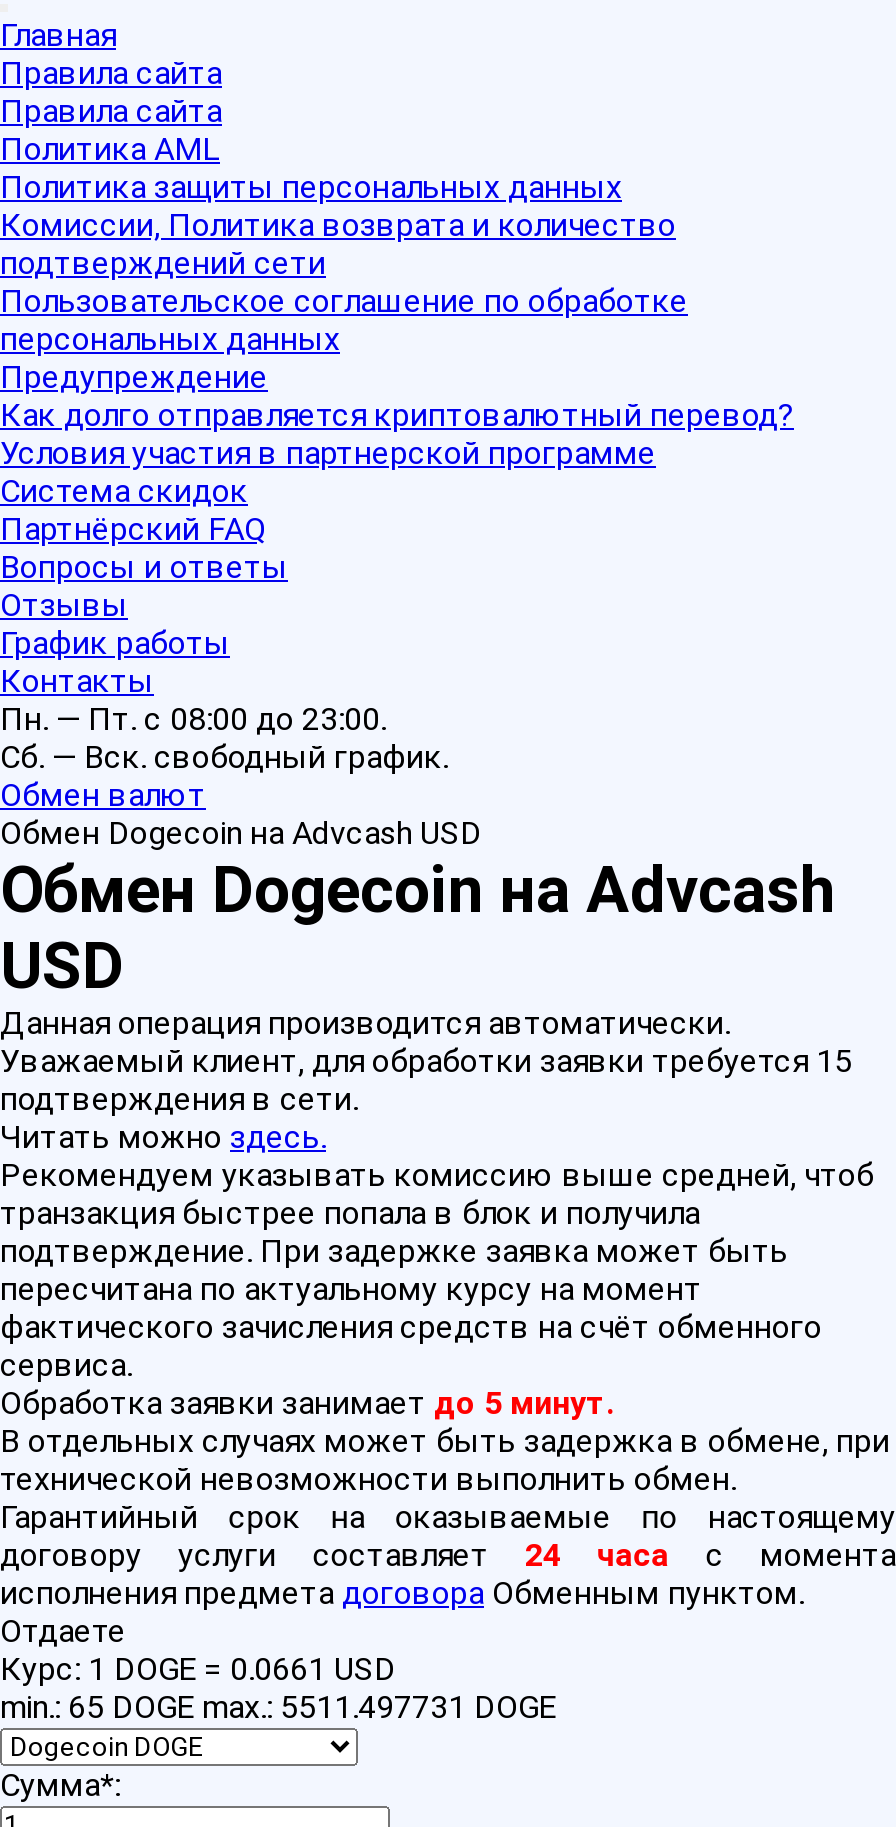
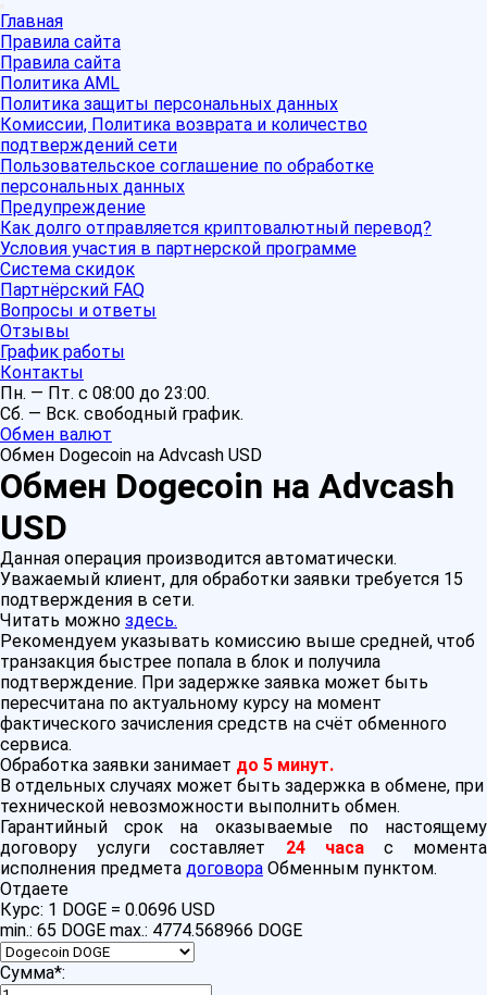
- Курс: 1 DOGE = 0.0661 USD
+ Курс: 1 DOGE = 0.0696 USD

- min.: 65 DOGE max.: 5511.497731 DOGE
+ min.: 65 DOGE max.: 4774.568966 DOGE
